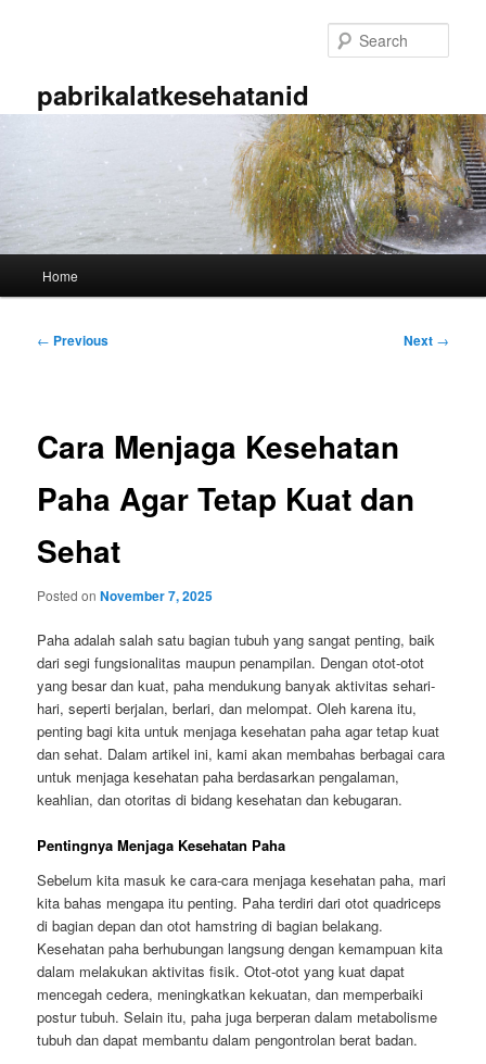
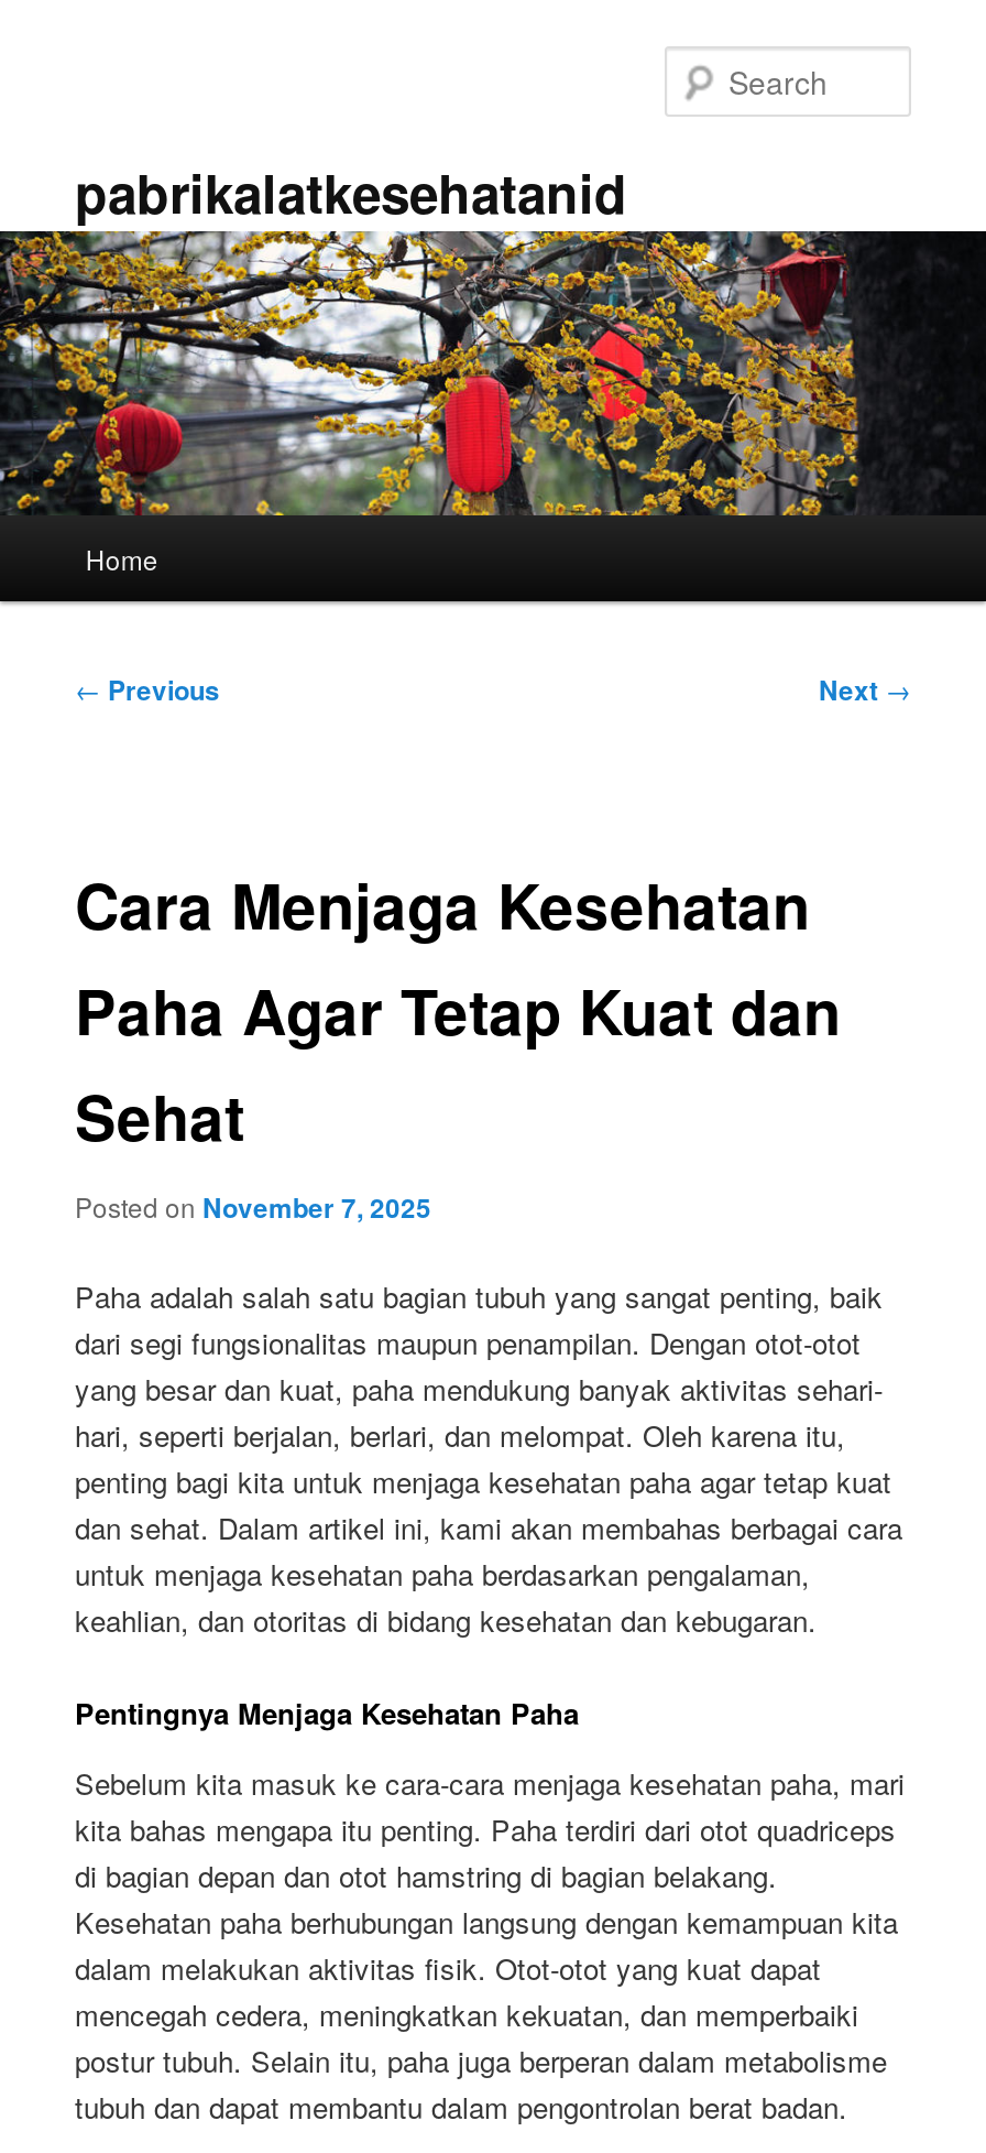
- [image]
+ [image]
